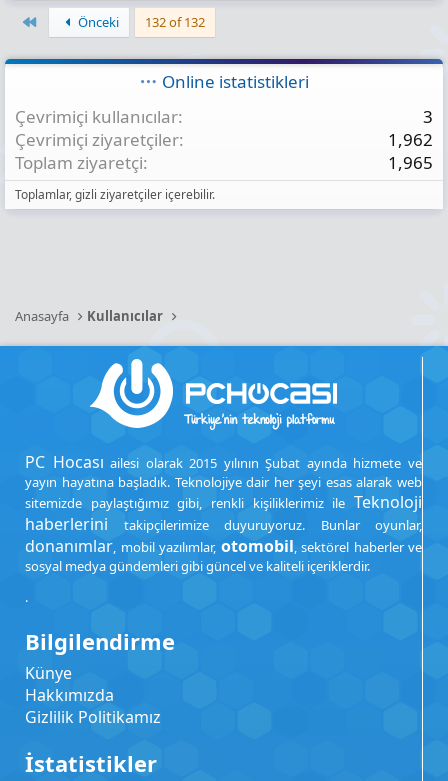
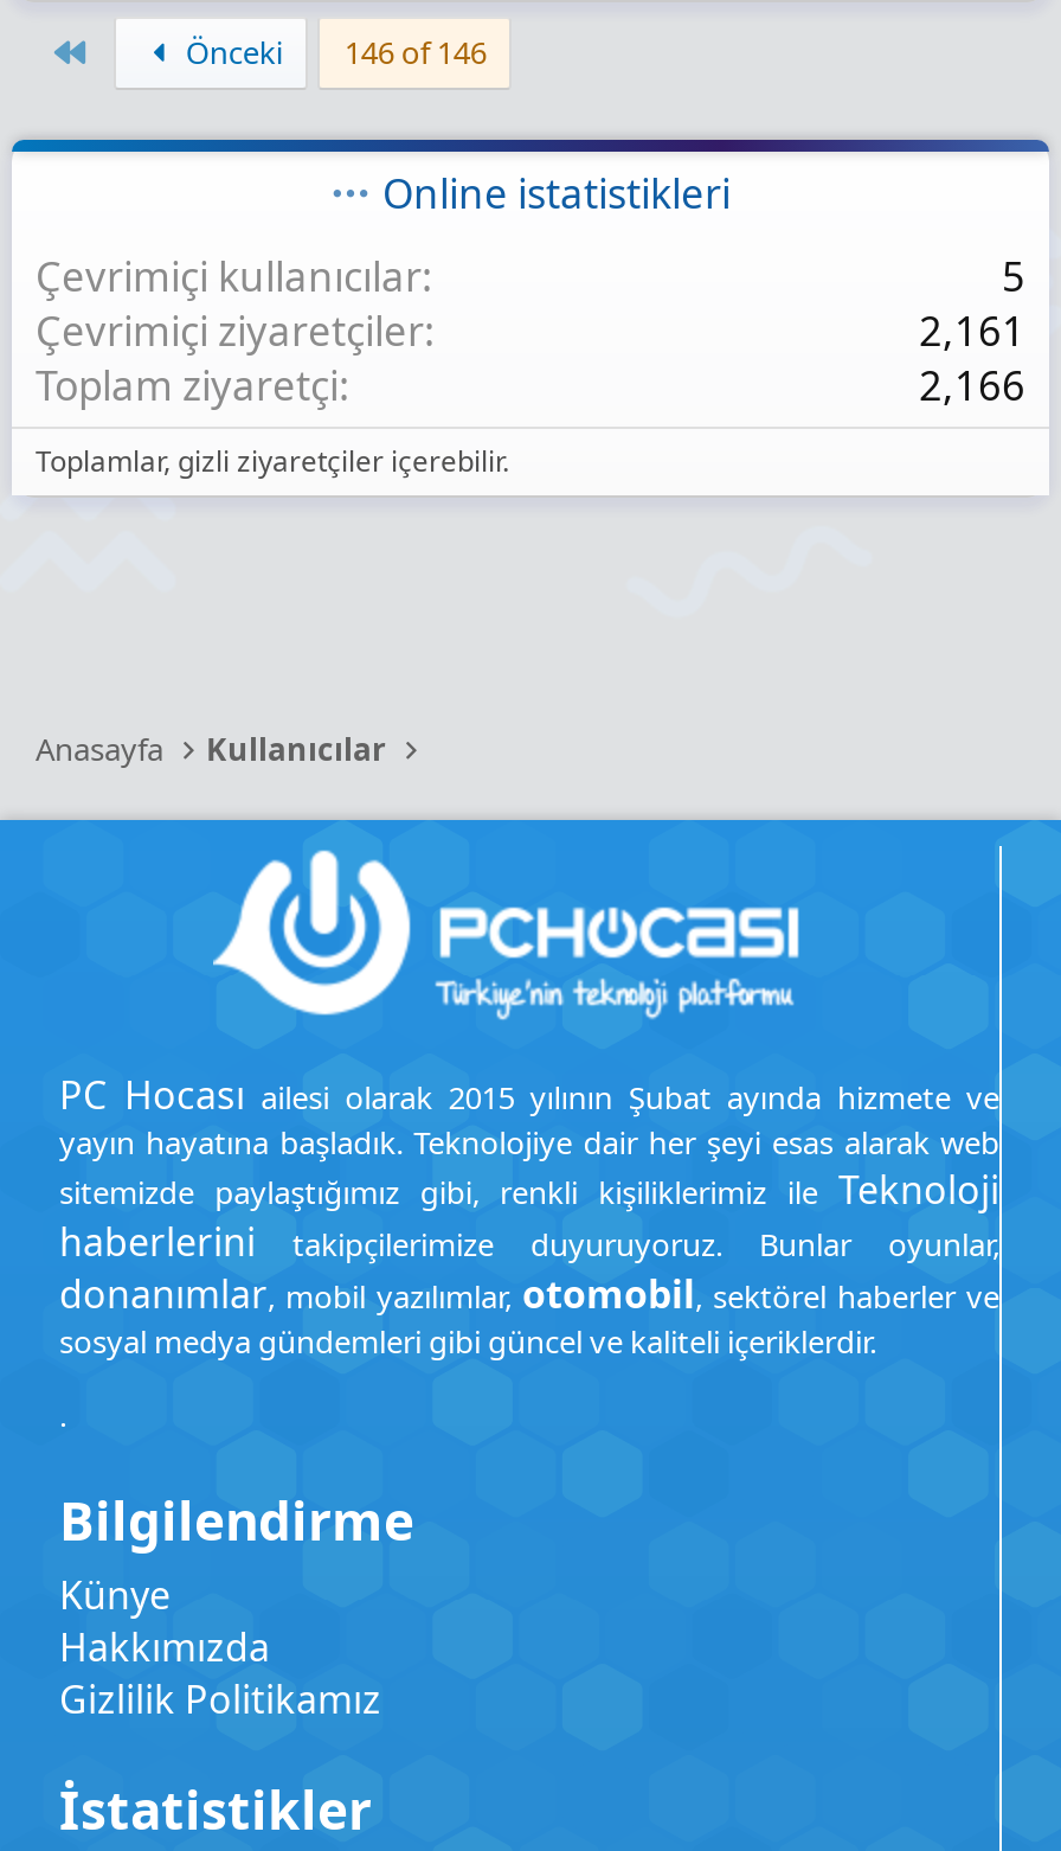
- 132 of 132
+ 146 of 146

- 3
+ 5

- 1,962
+ 2,161

- 1,965
+ 2,166
